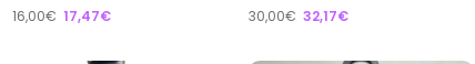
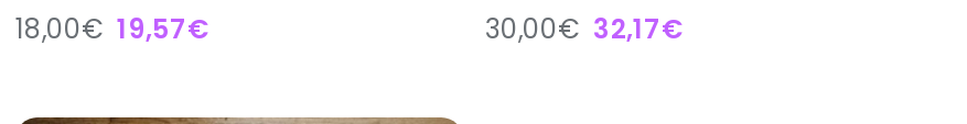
- 16,00€ 17,47€
+ 18,00€ 19,57€
